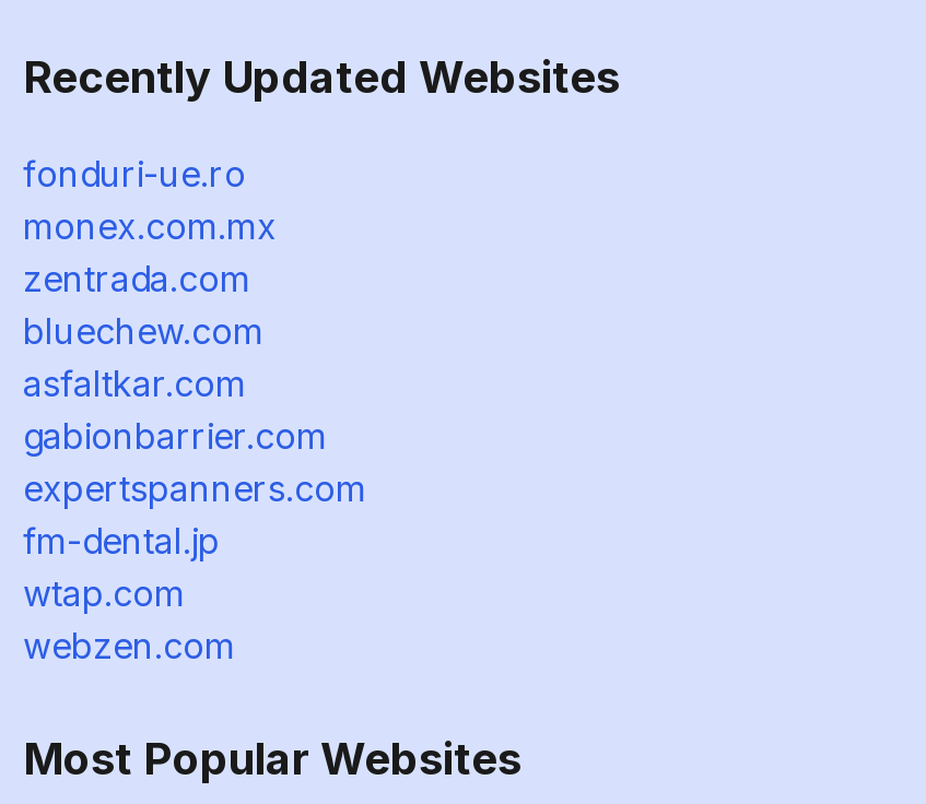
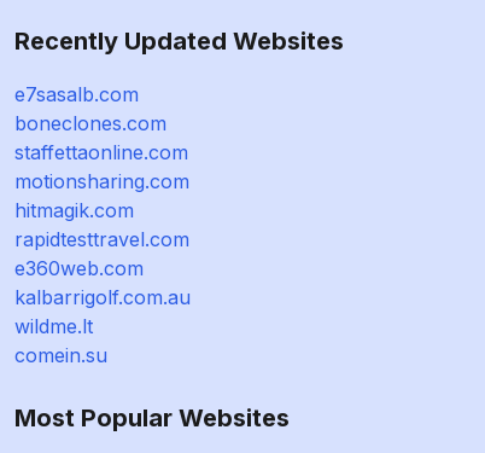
- fonduri-ue.ro
- monex.com.mx
- zentrada.com
- bluechew.com
- asfaltkar.com
- gabionbarrier.com
- expertspanners.com
- fm-dental.jp
- wtap.com
- webzen.com
+ e7sasalb.com
+ boneclones.com
+ staffettaonline.com
+ motionsharing.com
+ hitmagik.com
+ rapidtesttravel.com
+ e360web.com
+ kalbarrigolf.com.au
+ wildme.lt
+ comein.su
